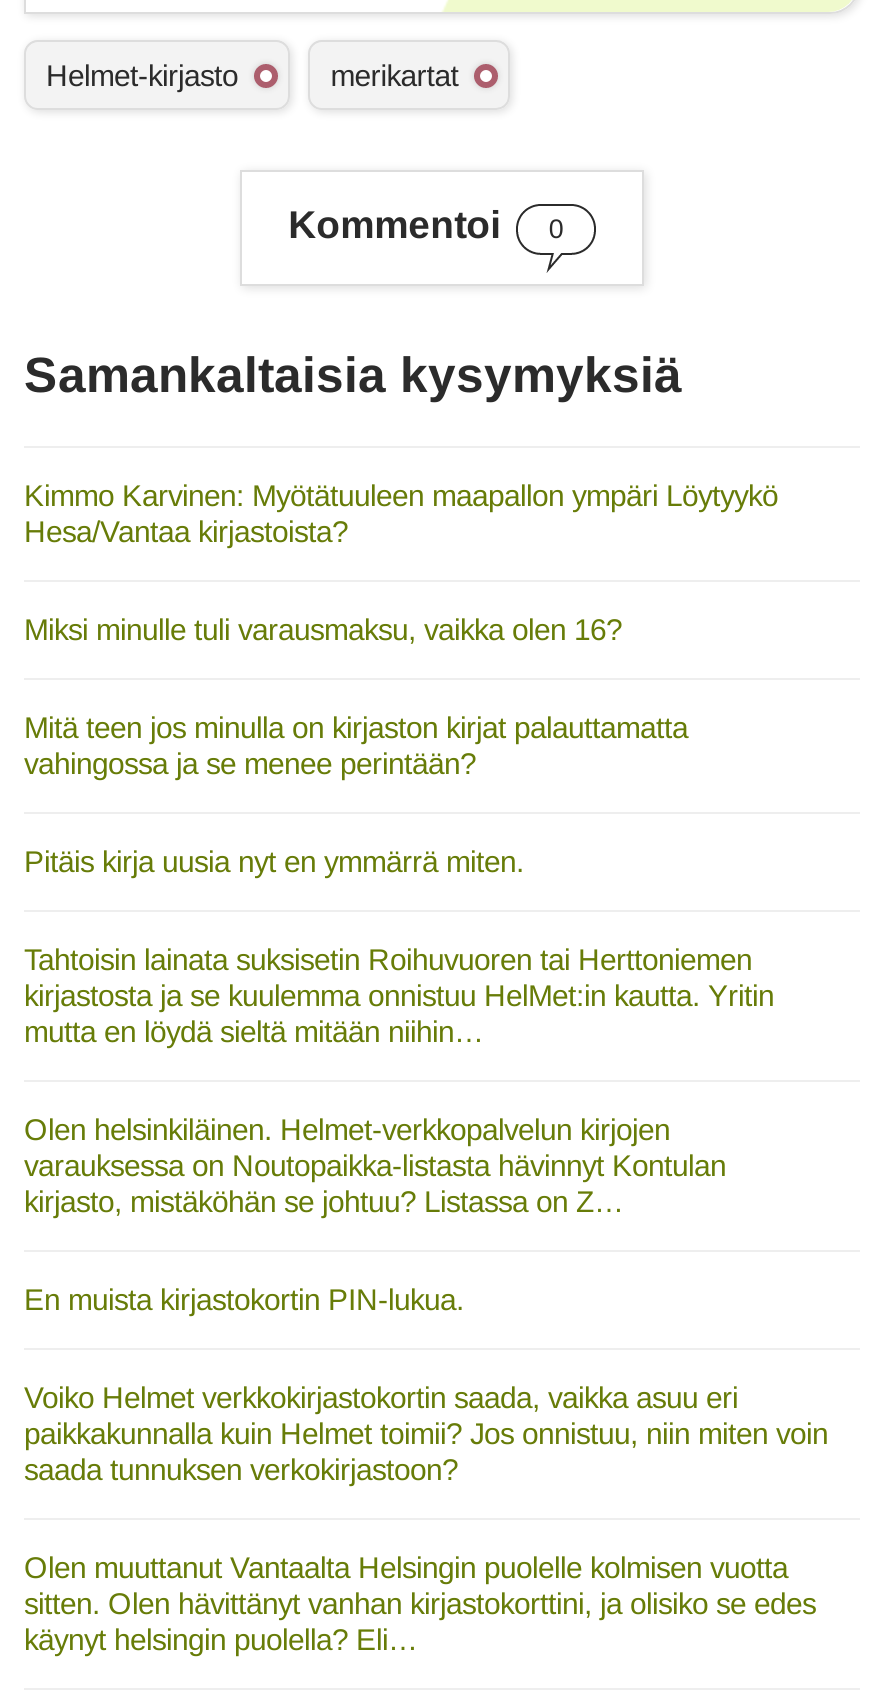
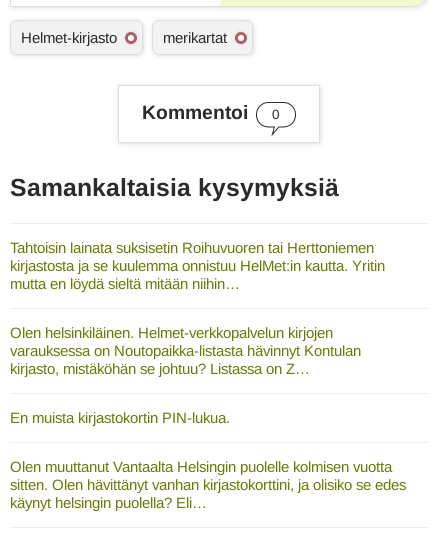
- Kimmo Karvinen: Myötätuuleen maapallon ympäri Löytyykö
- Hesa/Vantaa kirjastoista?
- Miksi minulle tuli varausmaksu, vaikka olen 16?
- Mitä teen jos minulla on kirjaston kirjat palauttamatta
- vahingossa ja se menee perintään?
- Pitäis kirja uusia nyt en ymmärrä miten.

- Voiko Helmet verkkokirjastokortin saada, vaikka asuu eri
- paikkakunnalla kuin Helmet toimii? Jos onnistuu, niin miten voin
- saada tunnuksen verkokirjastoon?
